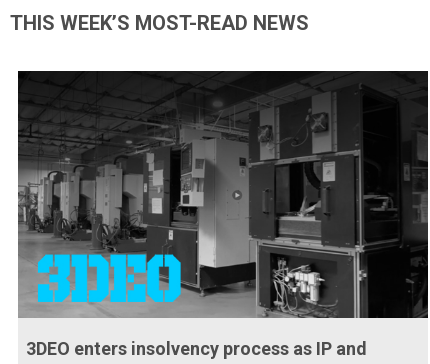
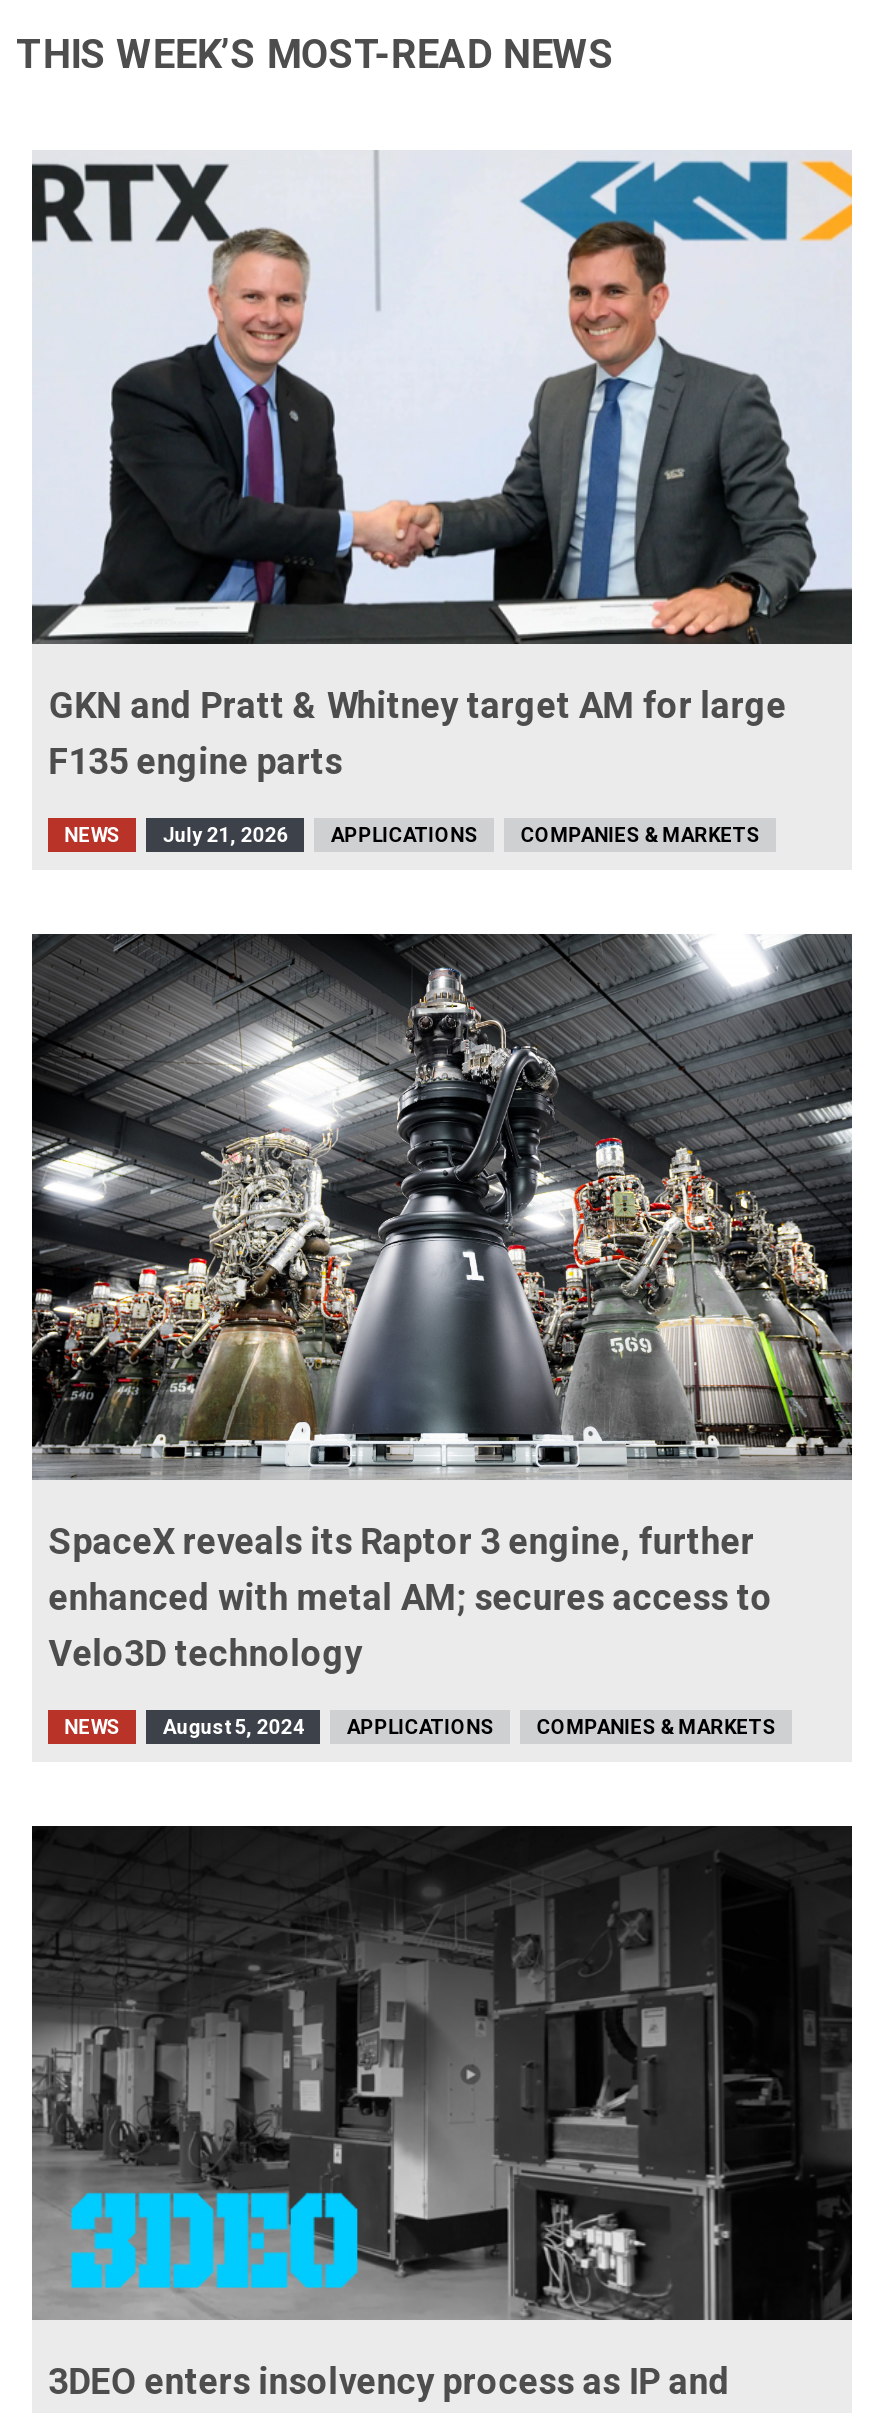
+ [image]
+ SpaceX reveals its Raptor 3 engine, further
+ enhanced with metal AM; secures access to
+ Velo3D technology
+ APPLICATIONS
+ COMPANIES & MARKETS
+ NEWS
+ August 5, 2024

+ [image]
+ GKN and Pratt & Whitney target AM for large
+ F135 engine parts
+ APPLICATIONS
+ COMPANIES & MARKETS
+ NEWS
+ July 21, 2026
